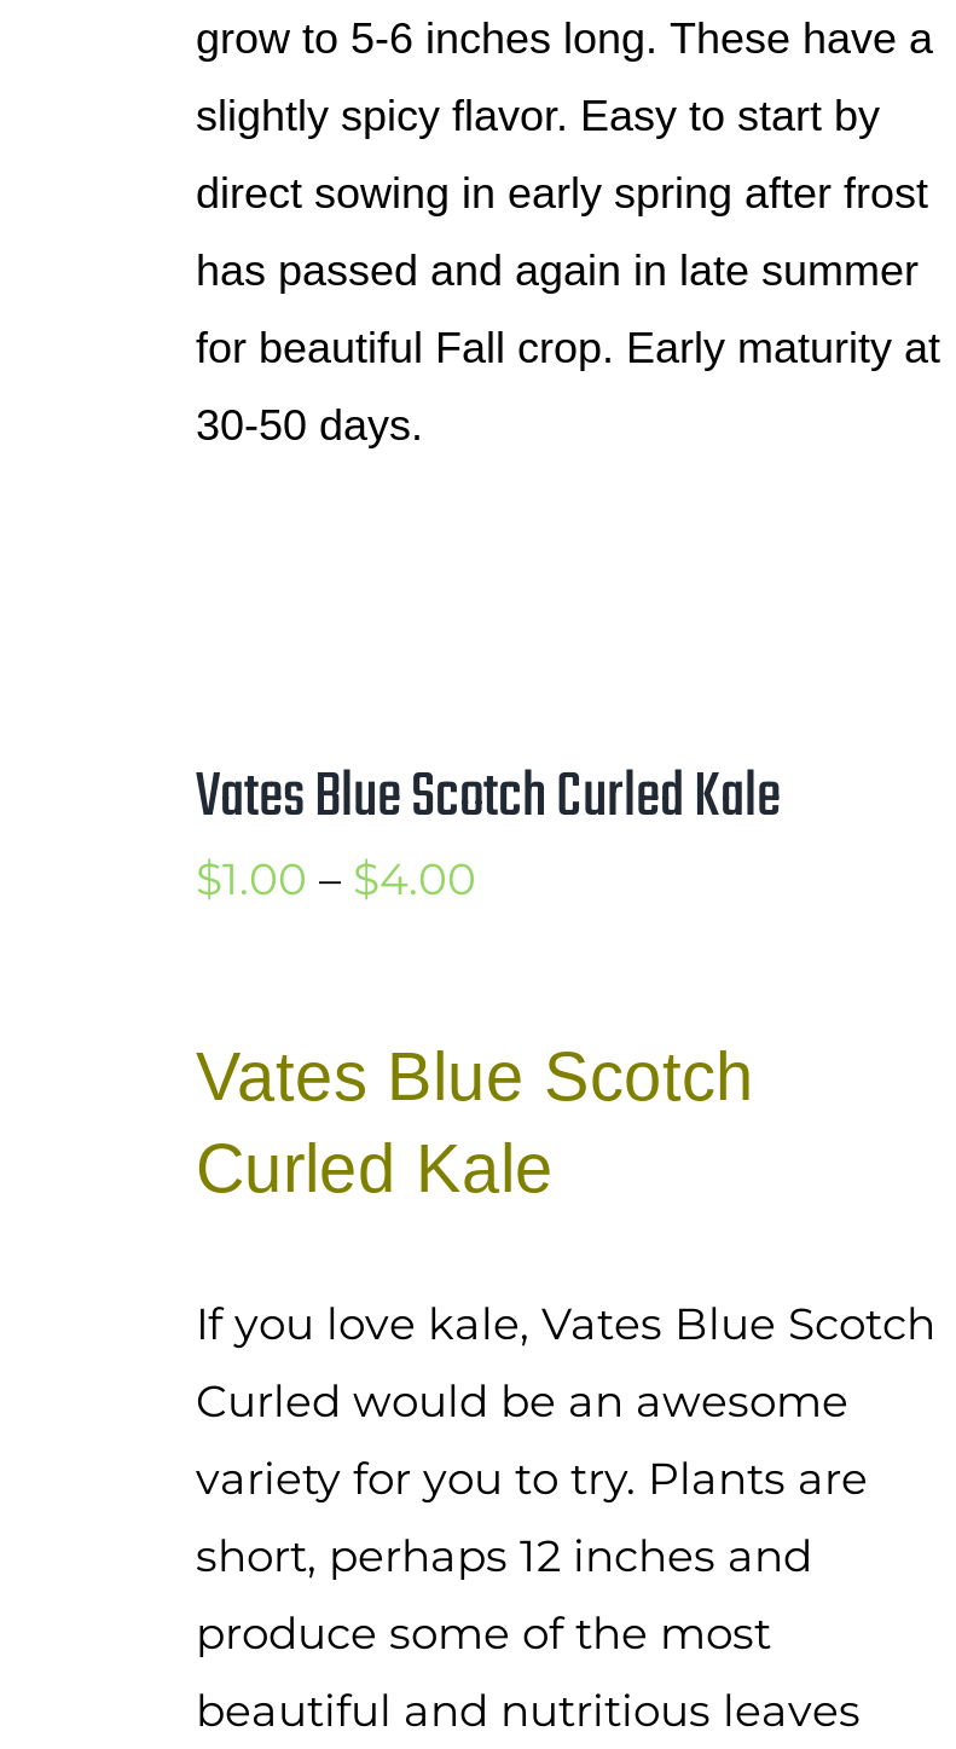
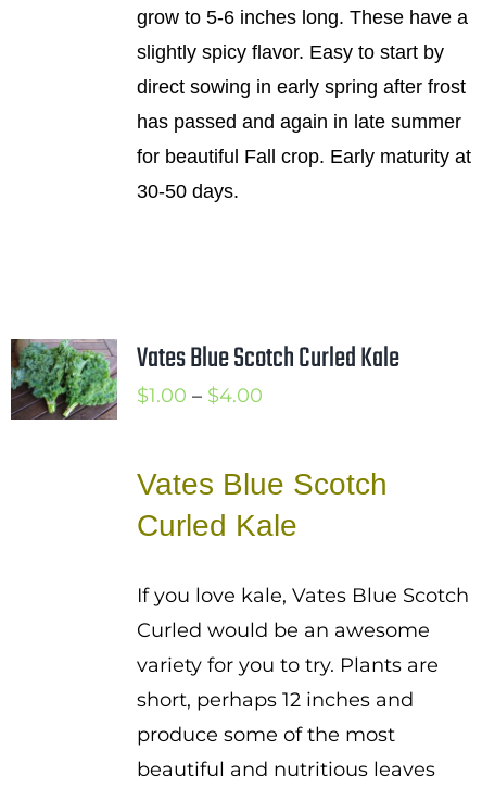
+ [image]
